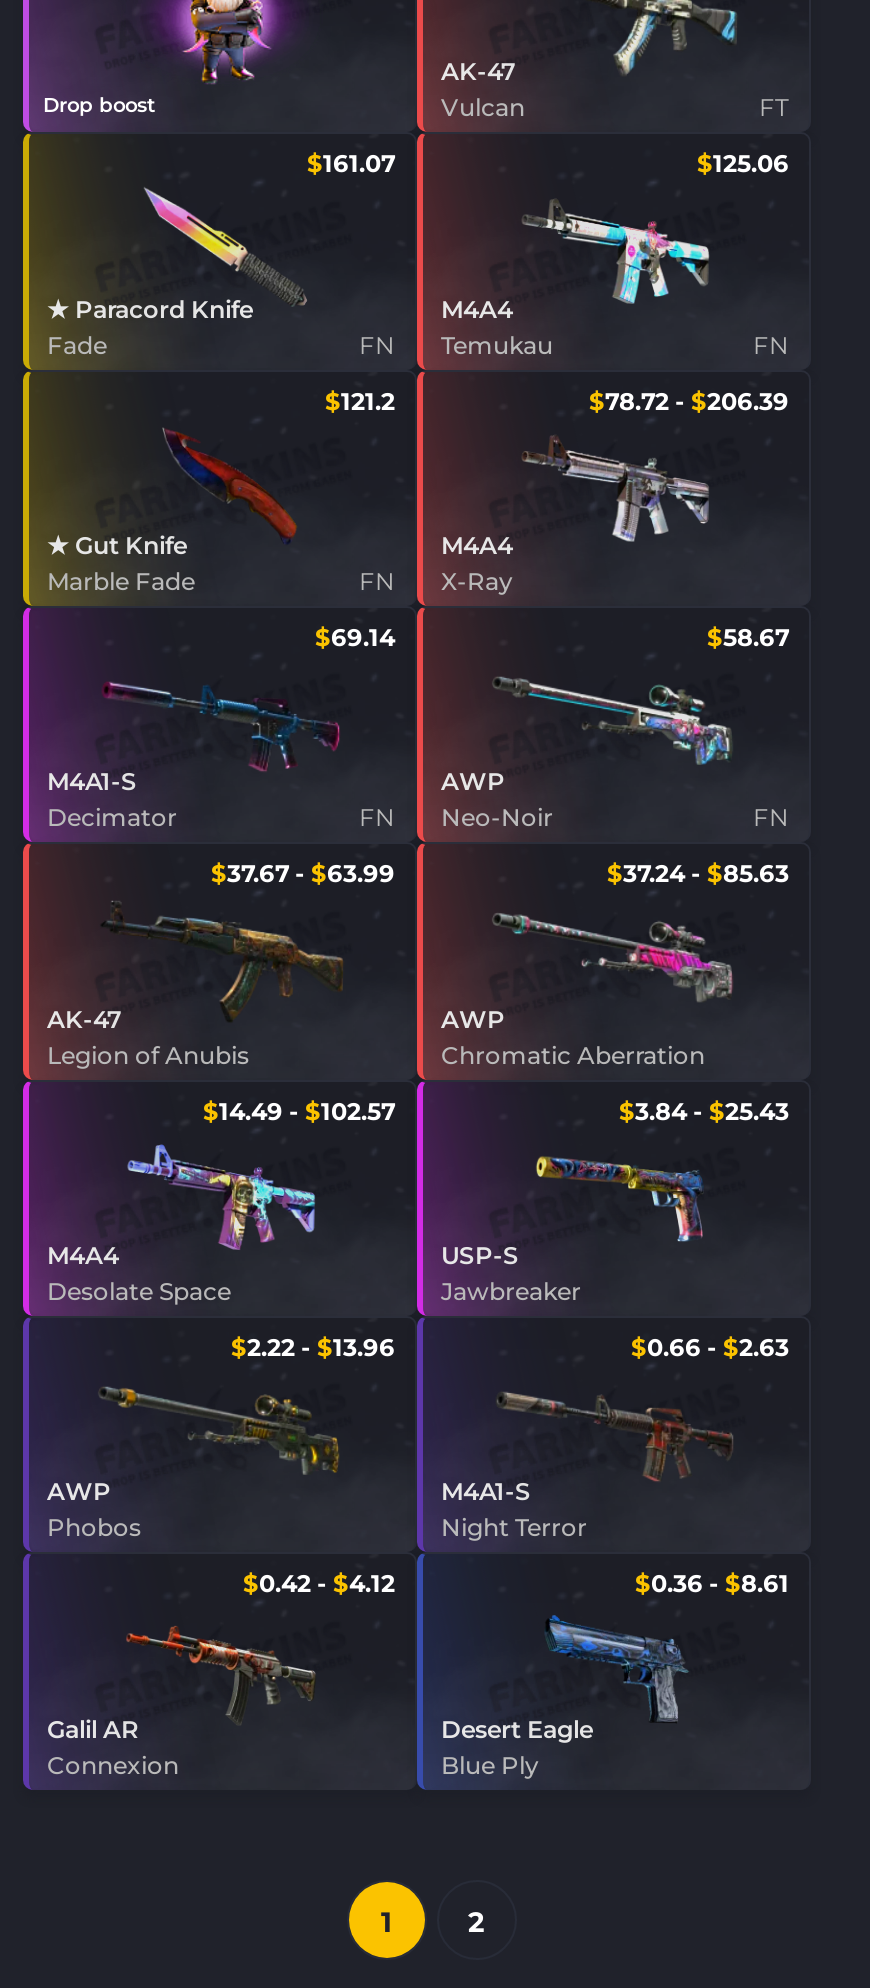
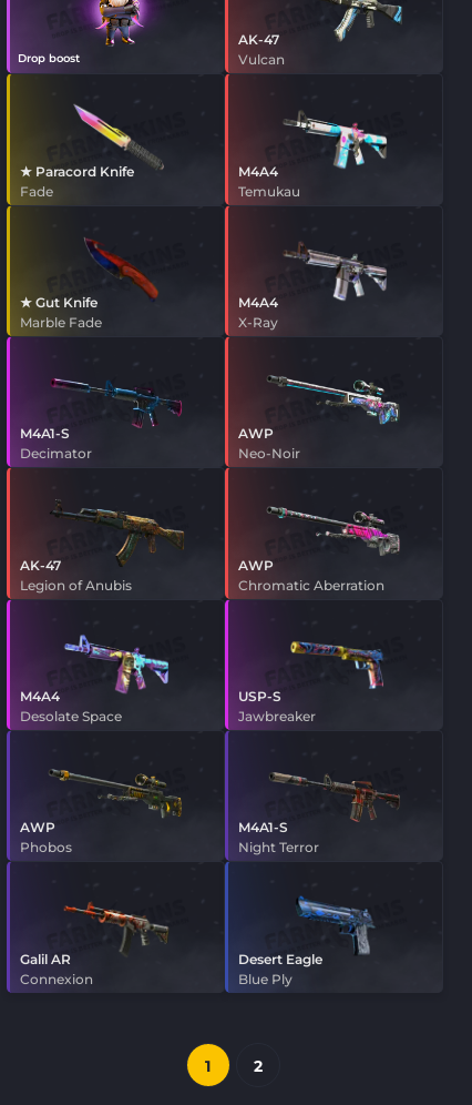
- FT

- $161.07

- $125.06

- FN

- FN

- $121.2

- $78.72 - $206.39

- FN

- $69.14

- $58.67

- FN

- FN

- $37.67 - $63.99

- $37.24 - $85.63

- $14.49 - $102.57

- $3.84 - $25.43

- $2.22 - $13.96

- $0.66 - $2.63

- $0.42 - $4.12

- $0.36 - $8.61
